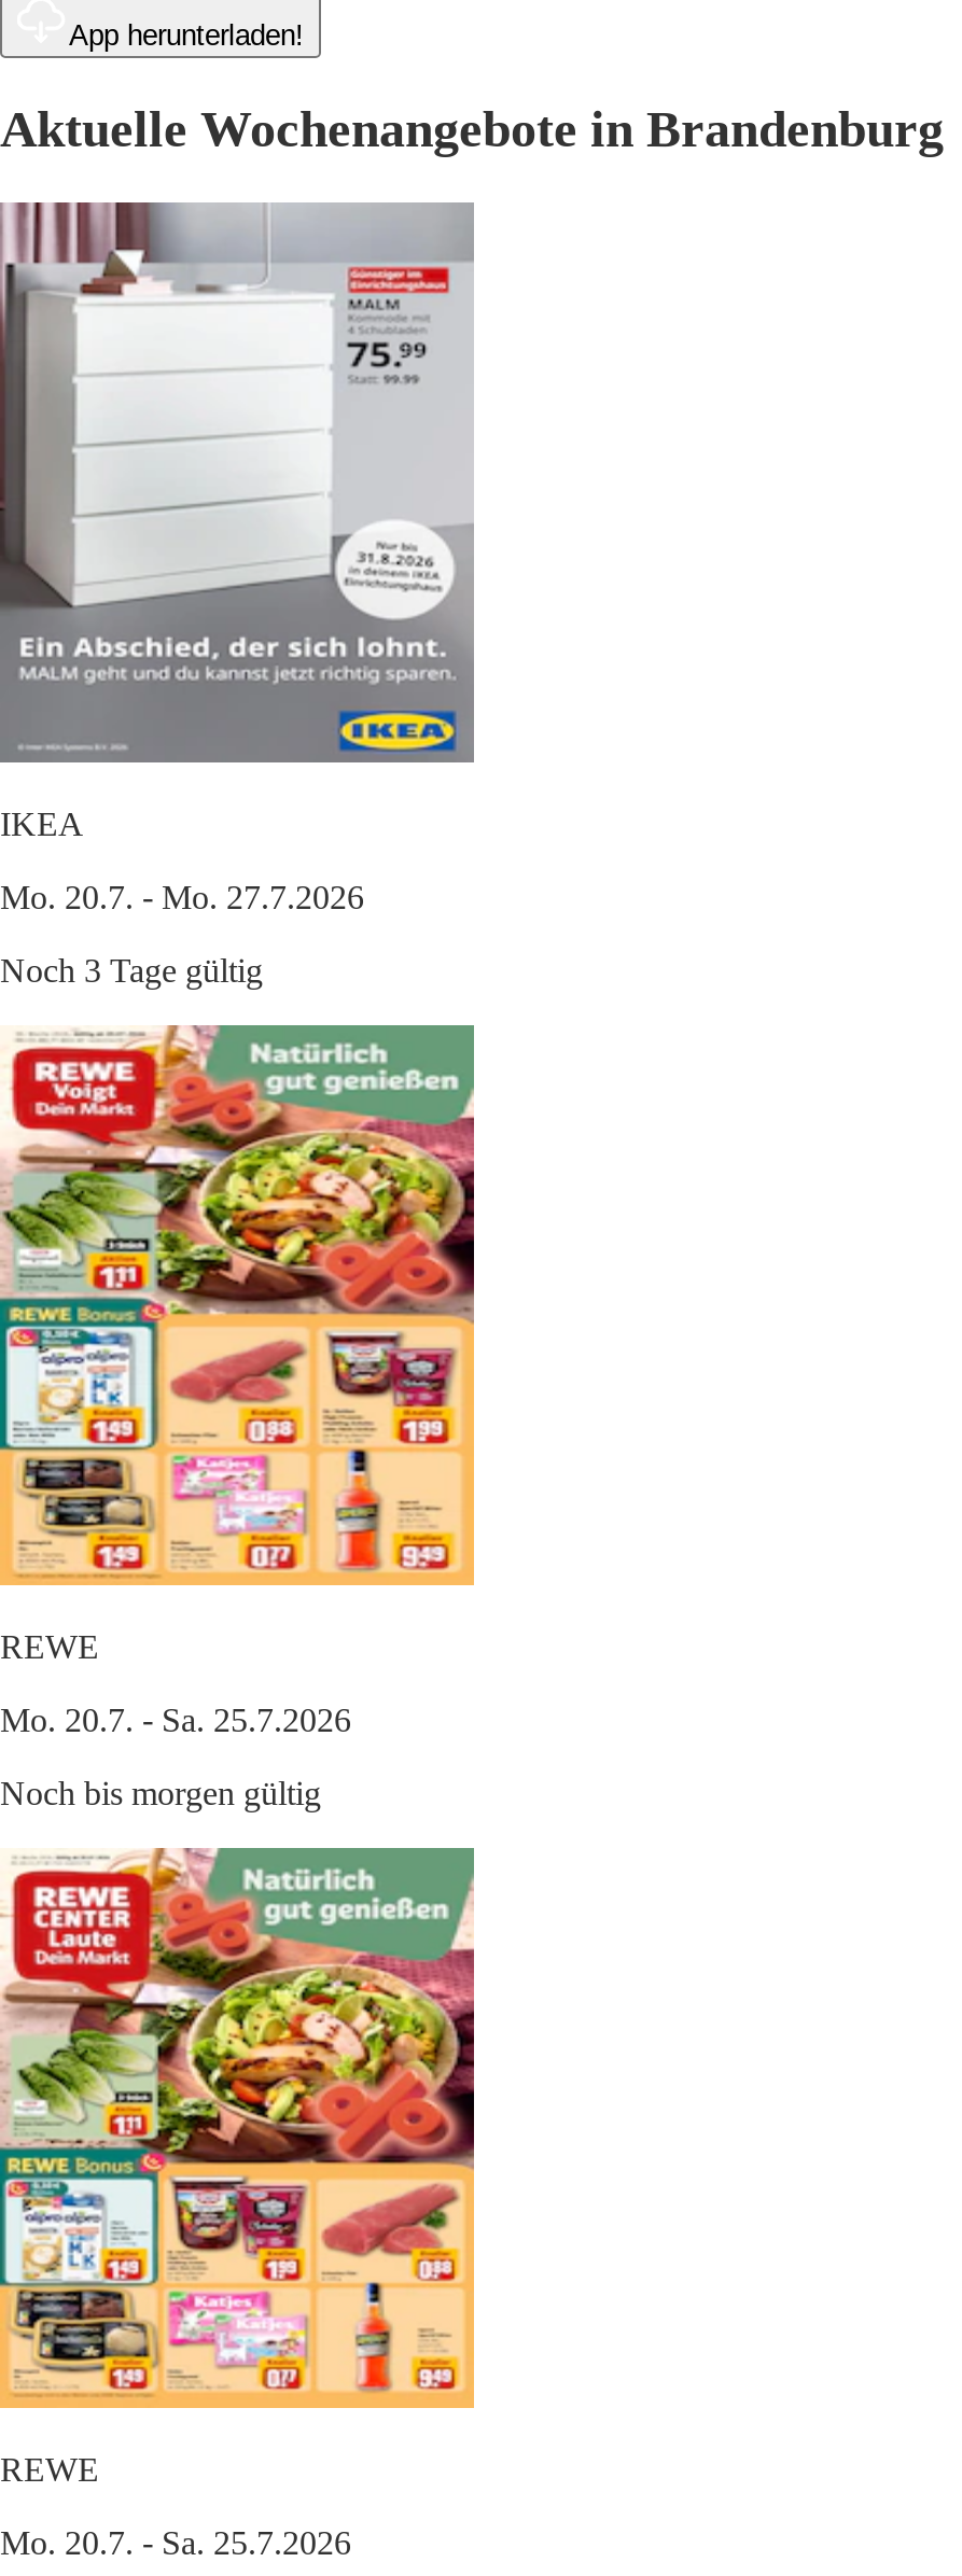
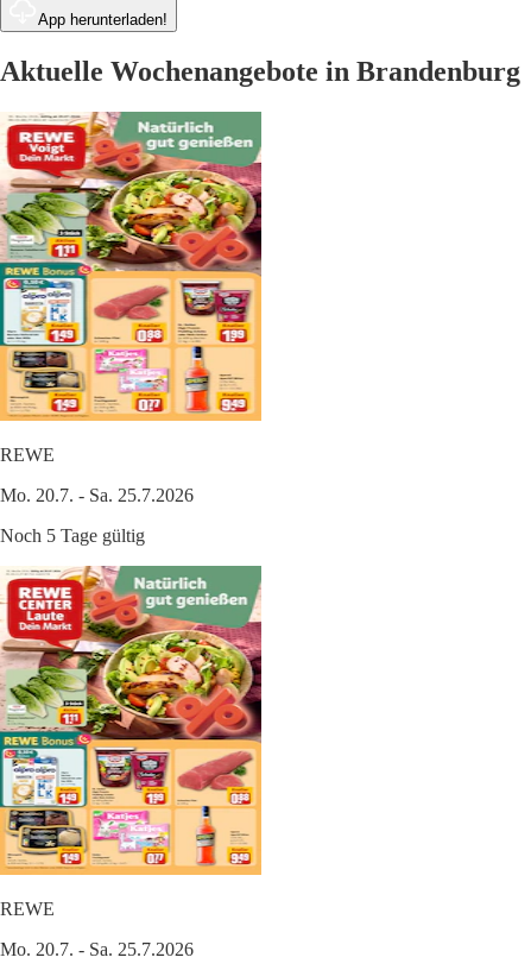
- [image]
- IKEA
- Mo. 20.7. - Mo. 27.7.2026
- Noch 3 Tage gültig

- Noch bis morgen gültig
+ Noch 5 Tage gültig
